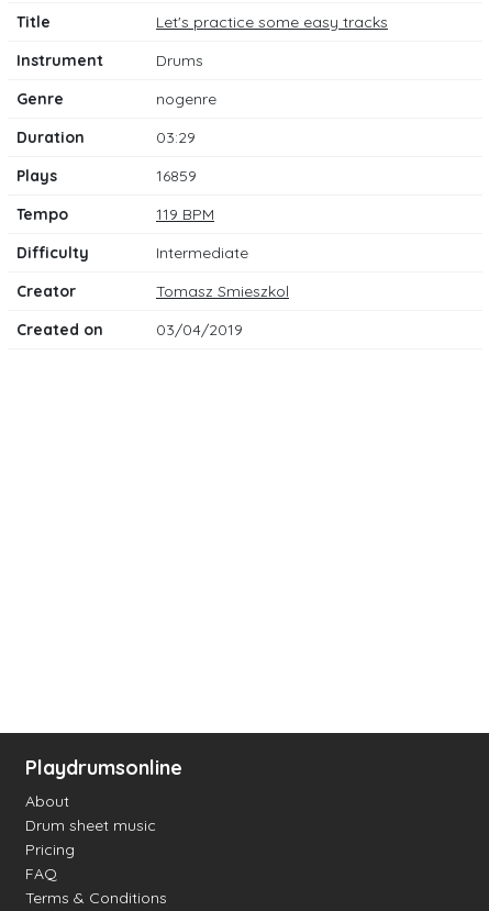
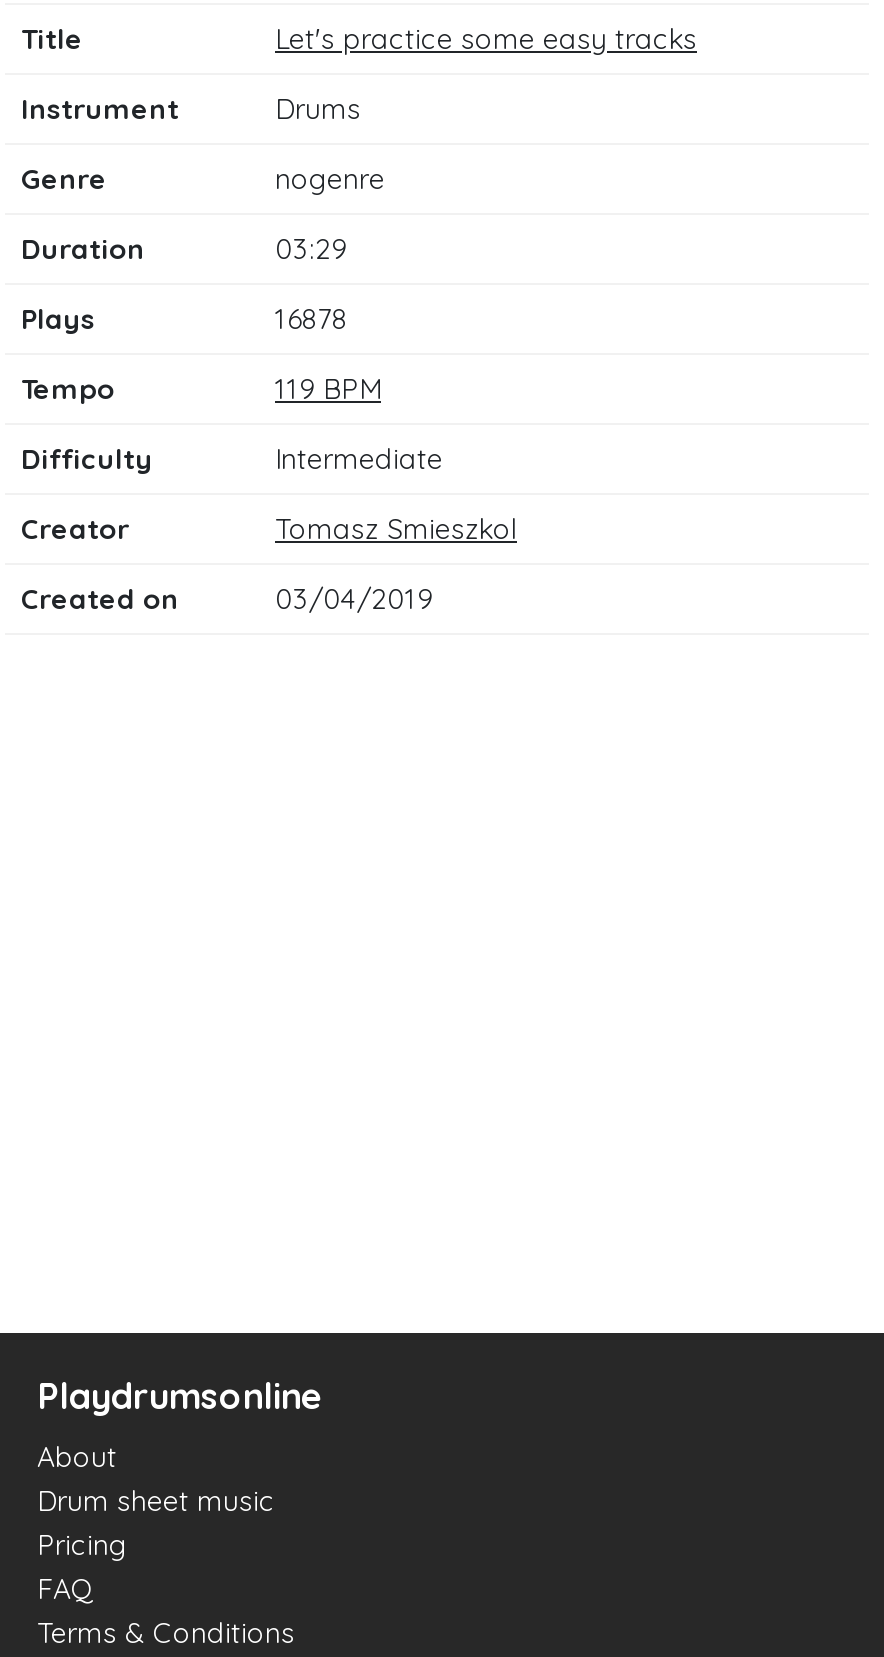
- 16859
+ 16878
